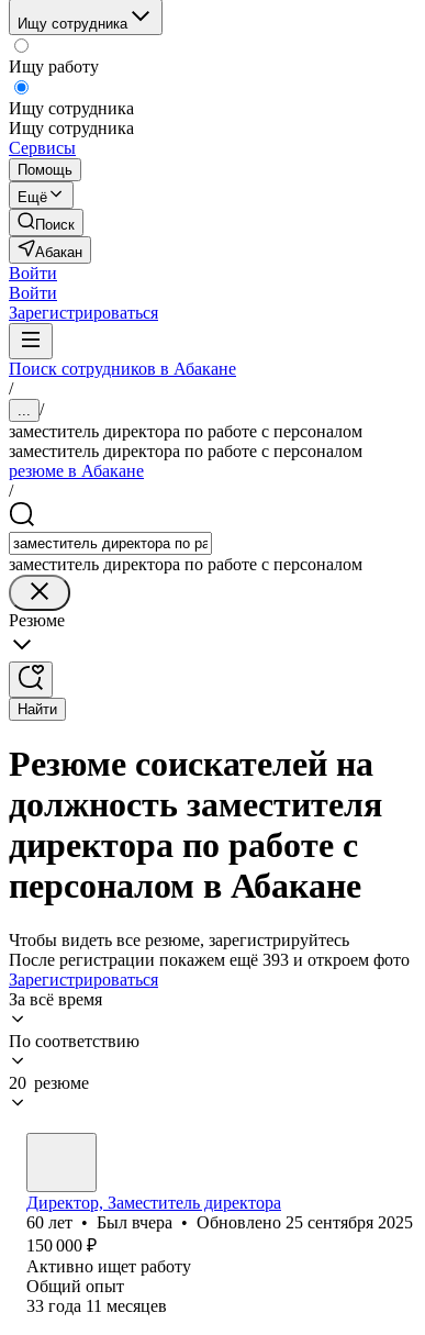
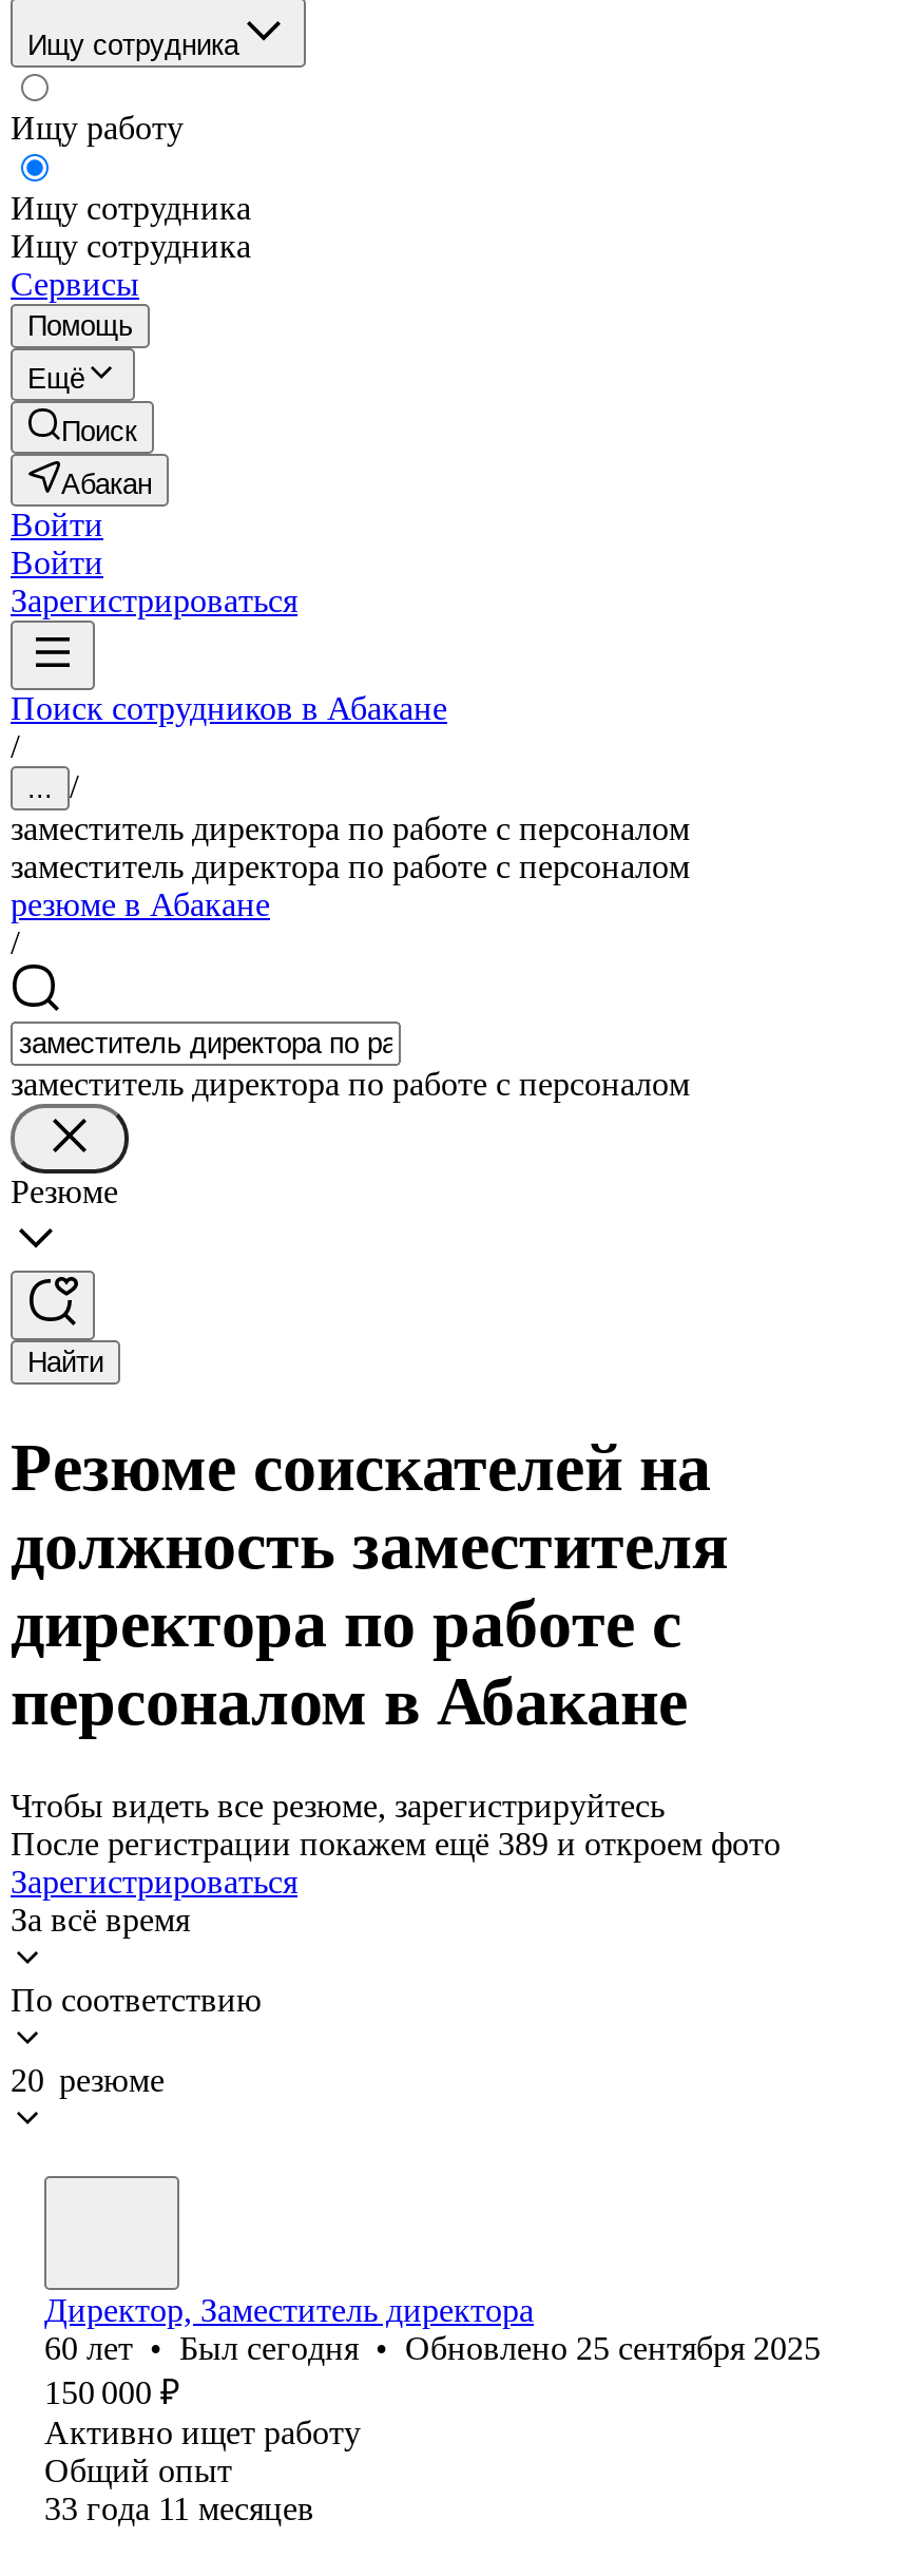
- После регистрации покажем ещё 393 и откроем фото
+ После регистрации покажем ещё 389 и откроем фото

- 60 лет • Был вчера • Обновлено 25 сентября 2025
+ 60 лет • Был сегодня • Обновлено 25 сентября 2025
